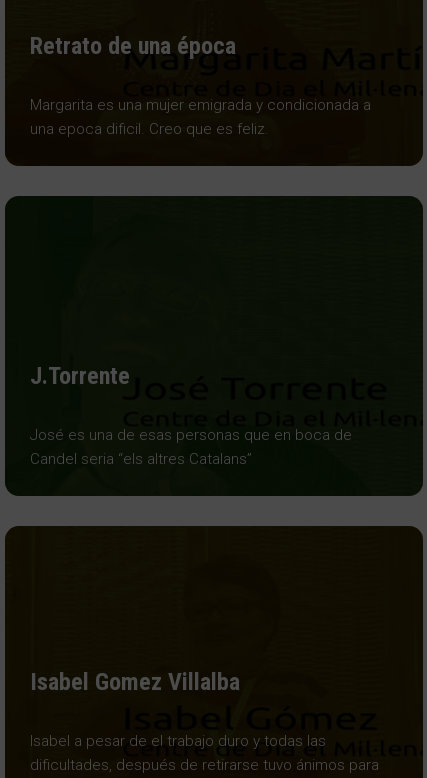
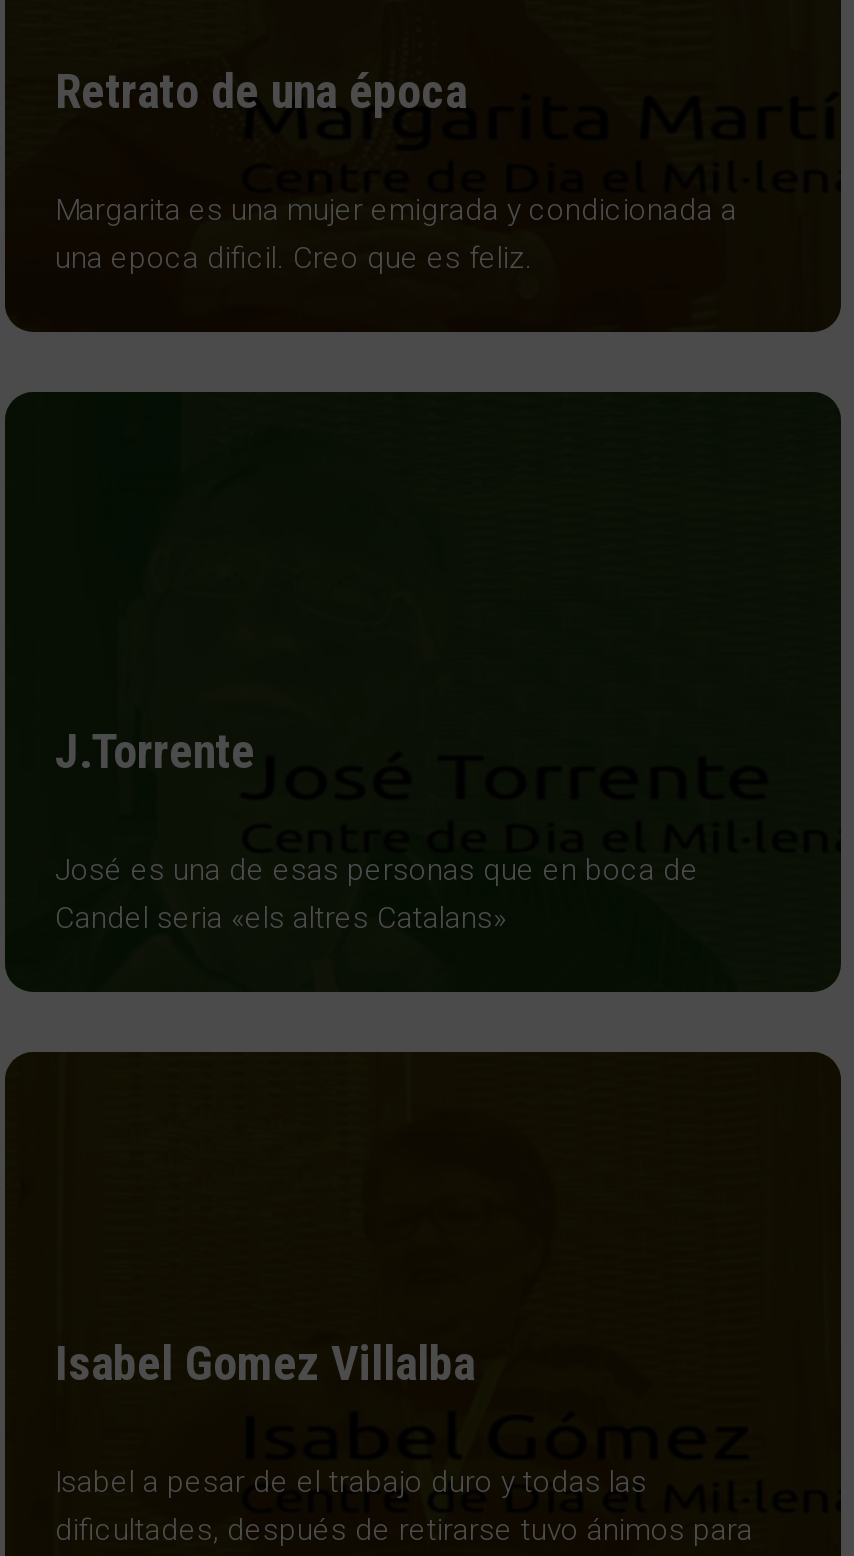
- Candel seria “els altres Catalans”
+ Candel seria «els altres Catalans»
